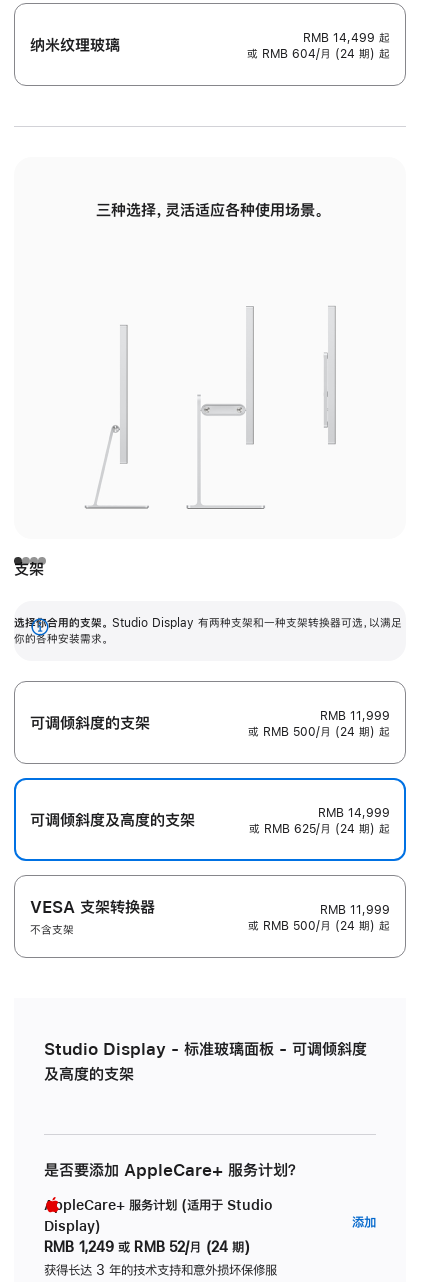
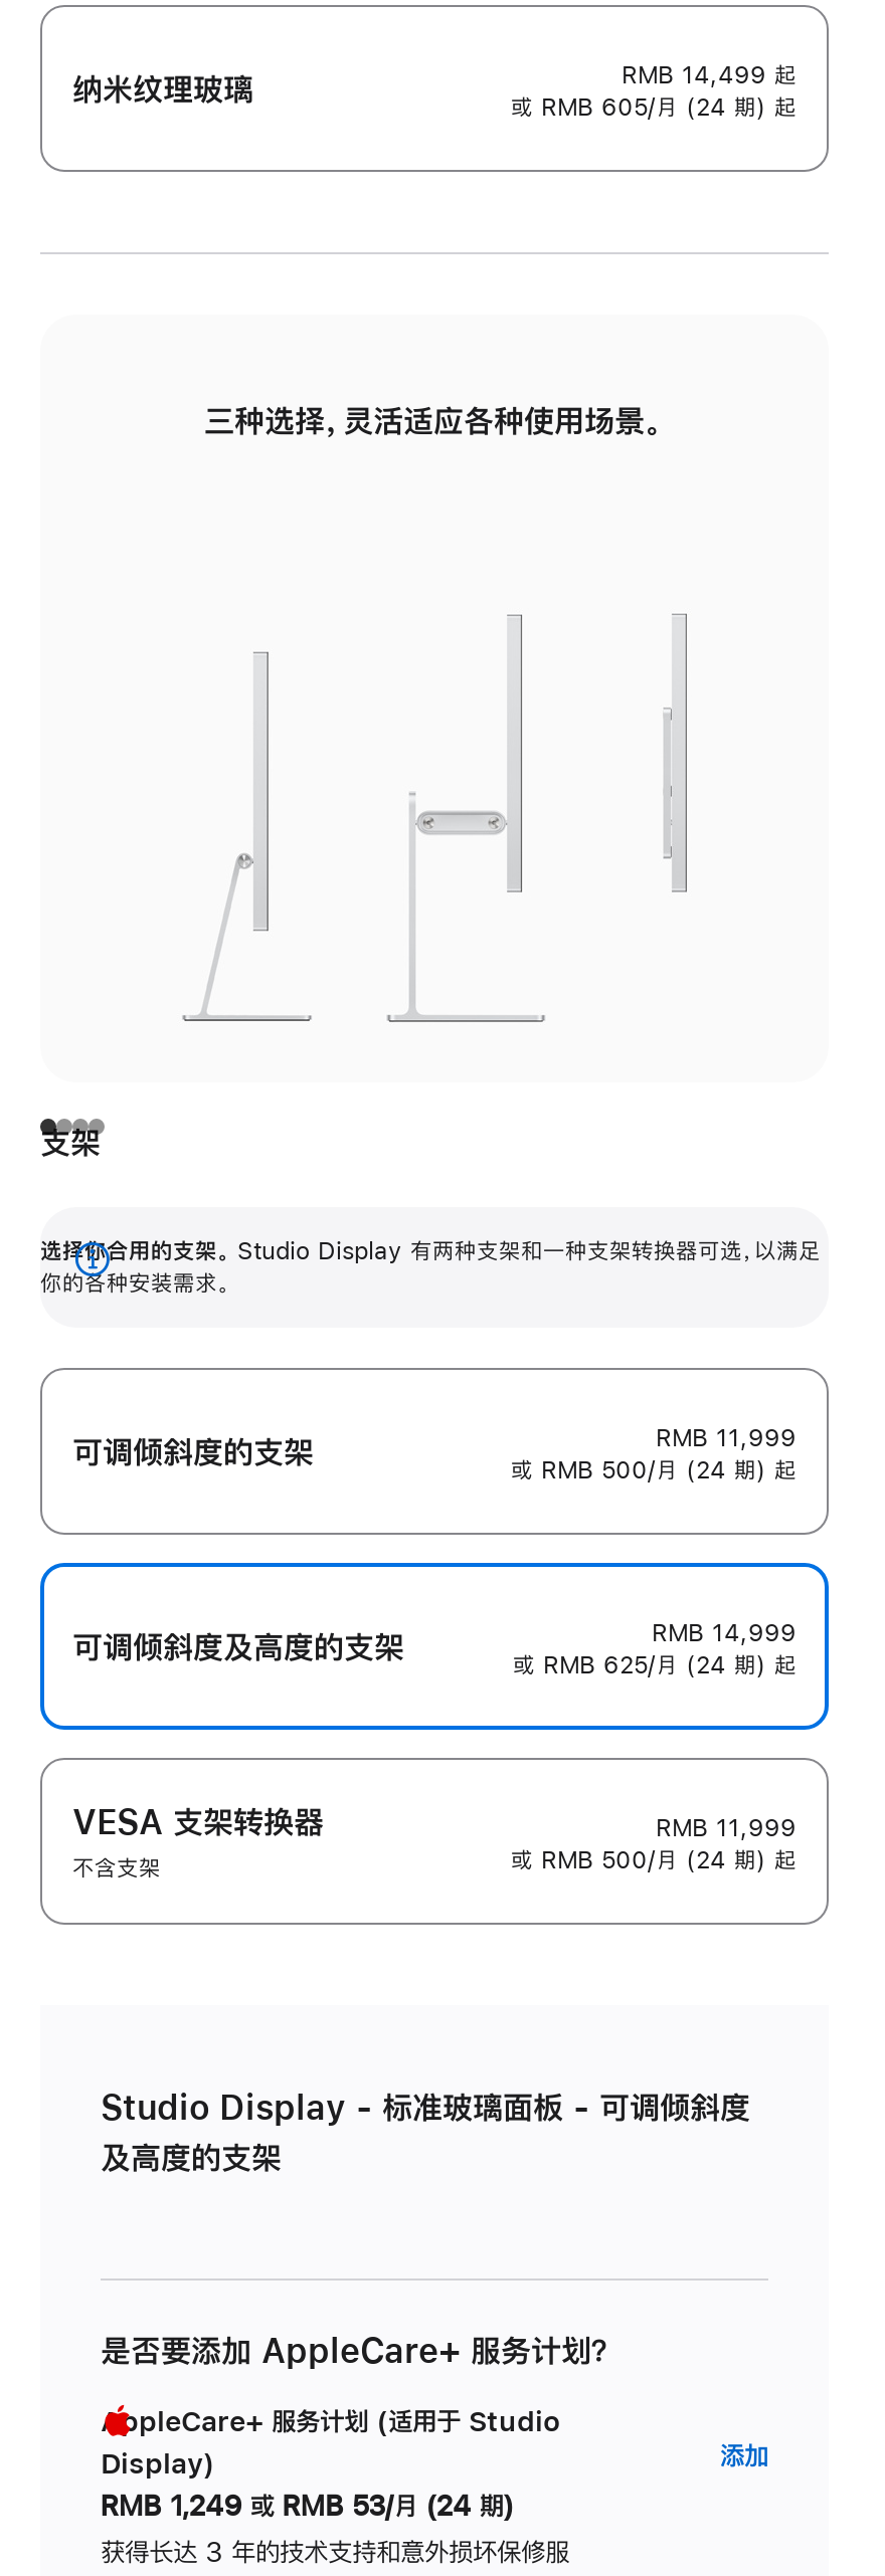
- 或 RMB 604/月 (24 期) 起
+ 或 RMB 605/月 (24 期) 起

- RMB 1,249 或 RMB 52/月 (24 期)
+ RMB 1,249 或 RMB 53/月 (24 期)
